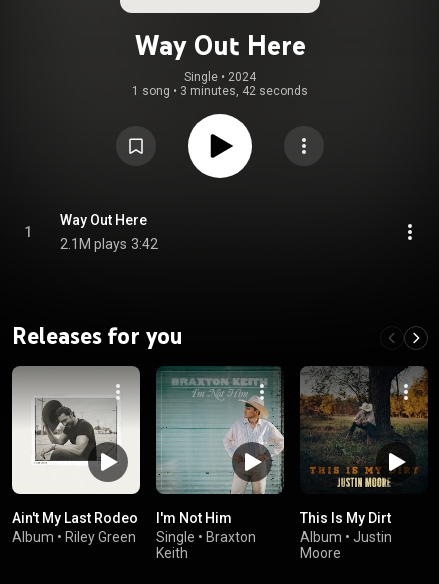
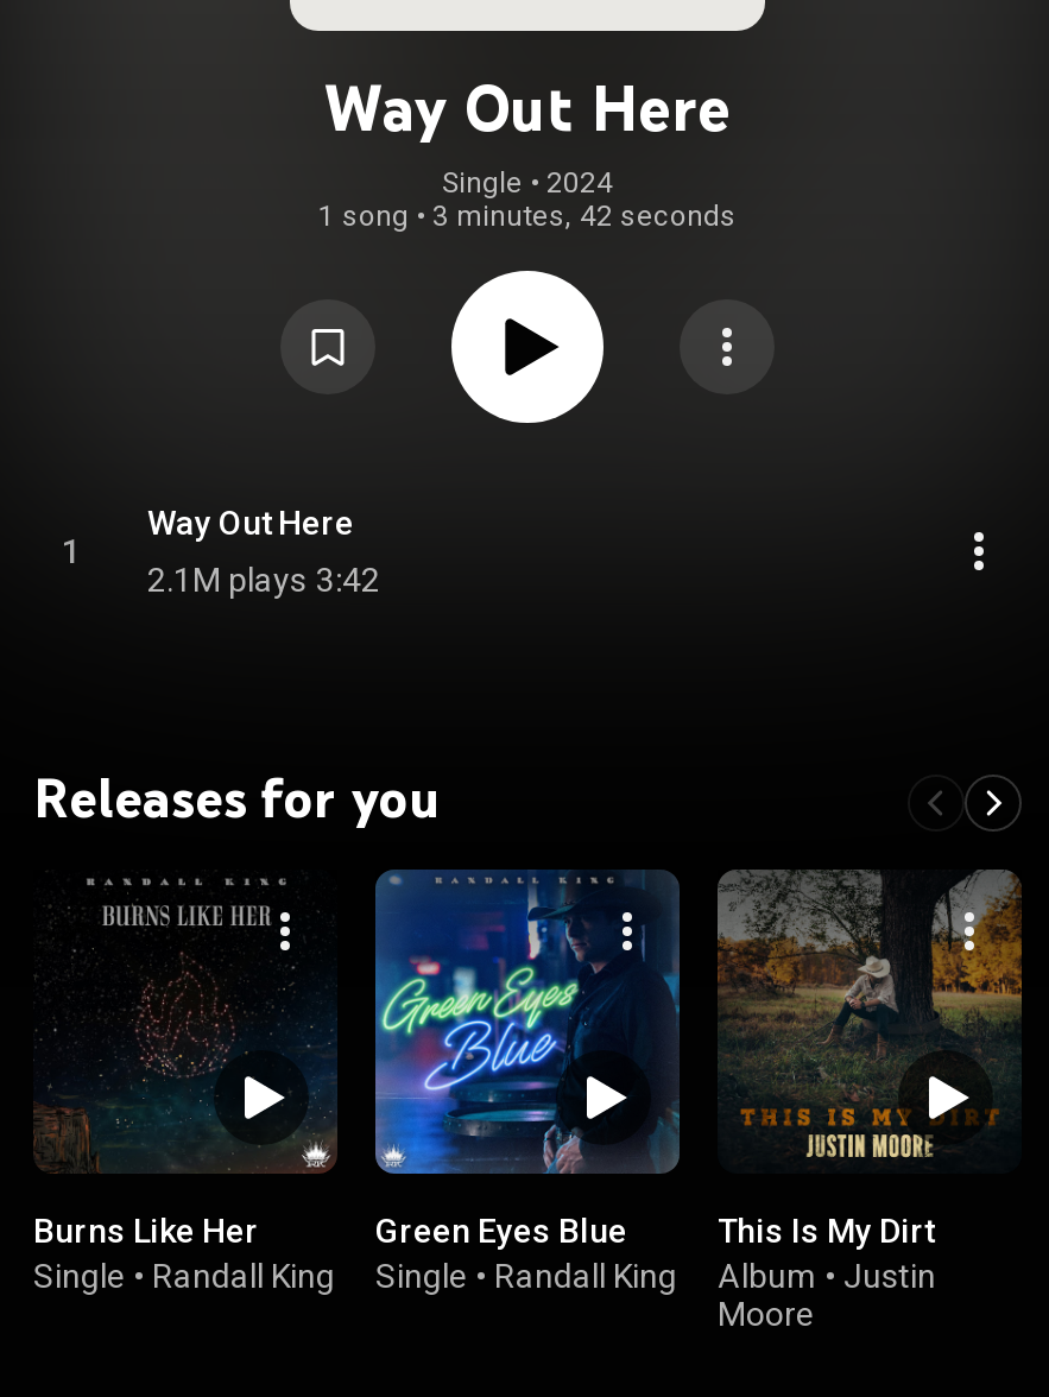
- [image]
- Ain't My Last Rodeo
- Album • Riley Green
+ [image]
+ Burns Like Her
+ Single • Randall King

- [image]
- I'm Not Him
- Single • Braxton
- Keith
+ [image]
+ Green Eyes Blue
+ Single • Randall King
